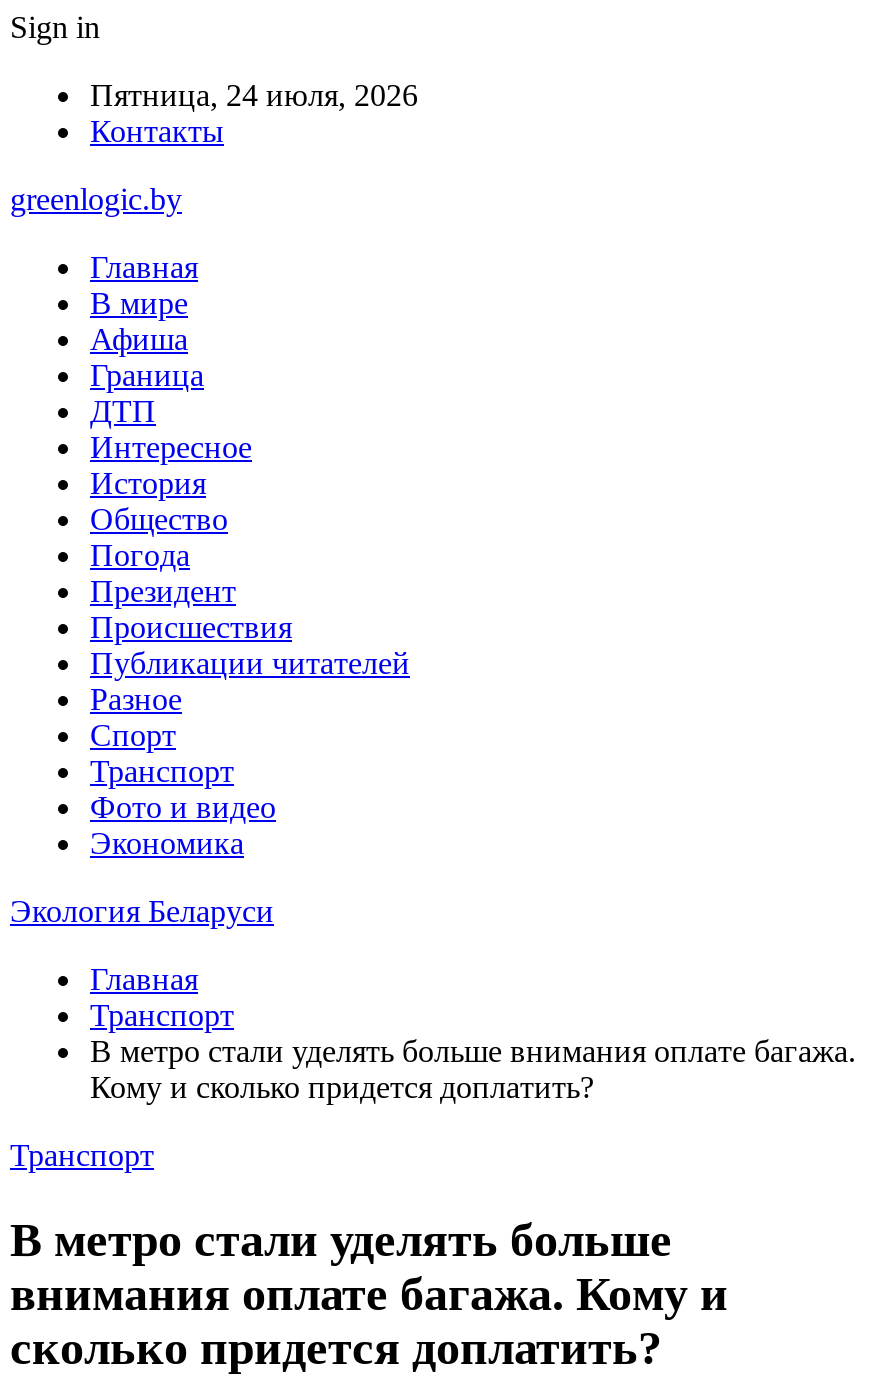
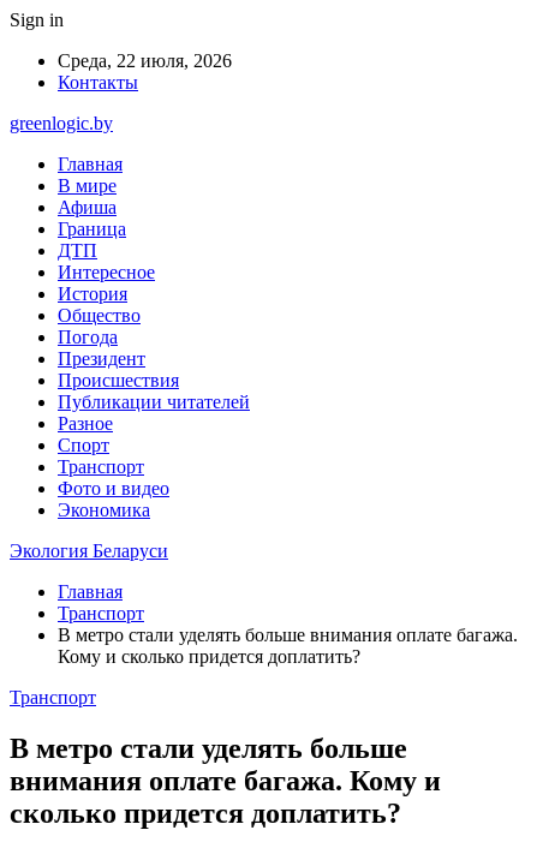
- Пятница, 24 июля, 2026
+ Среда, 22 июля, 2026
